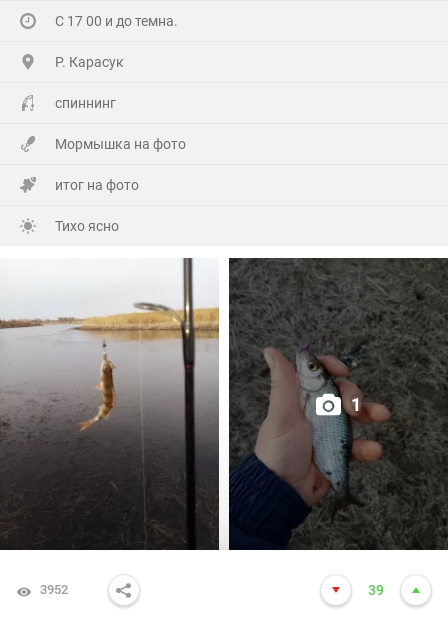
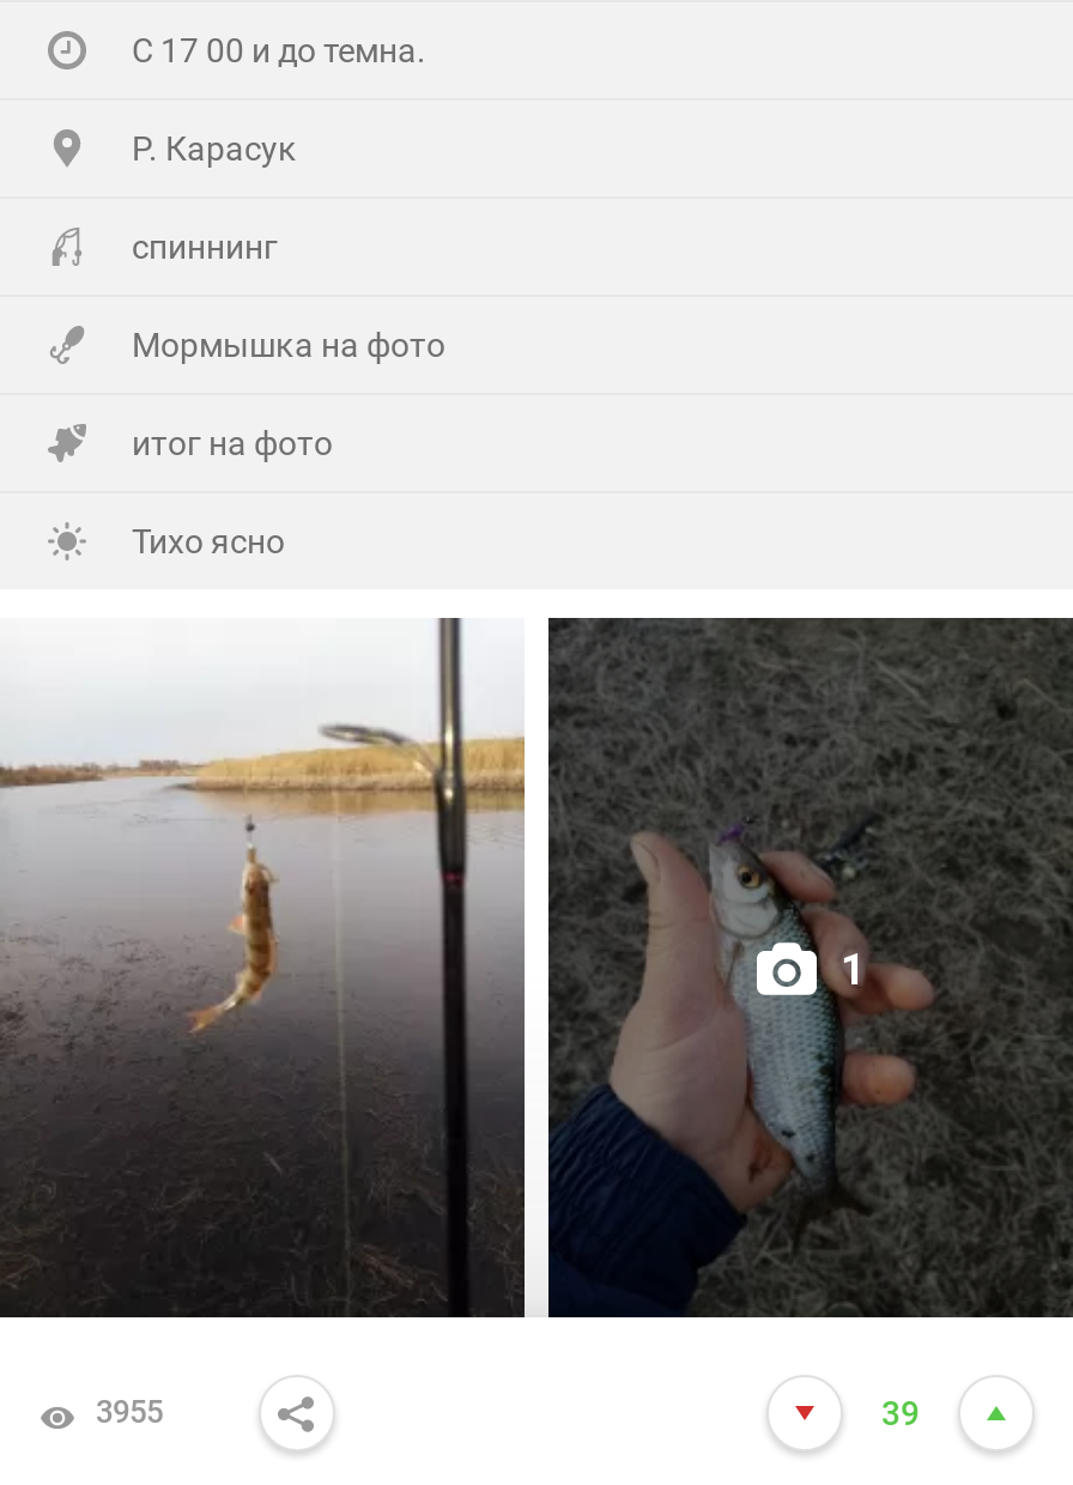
- 3952
+ 3955
